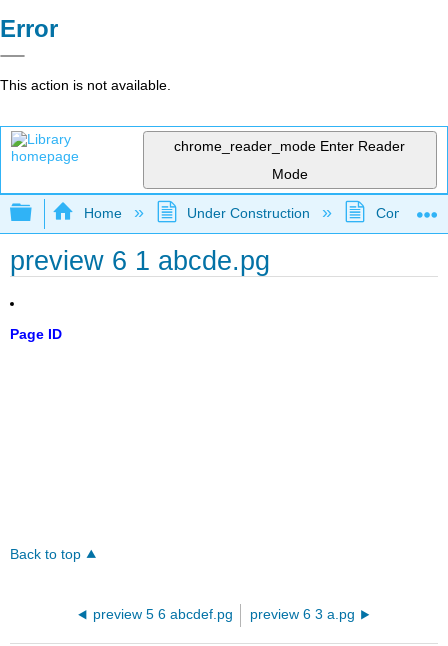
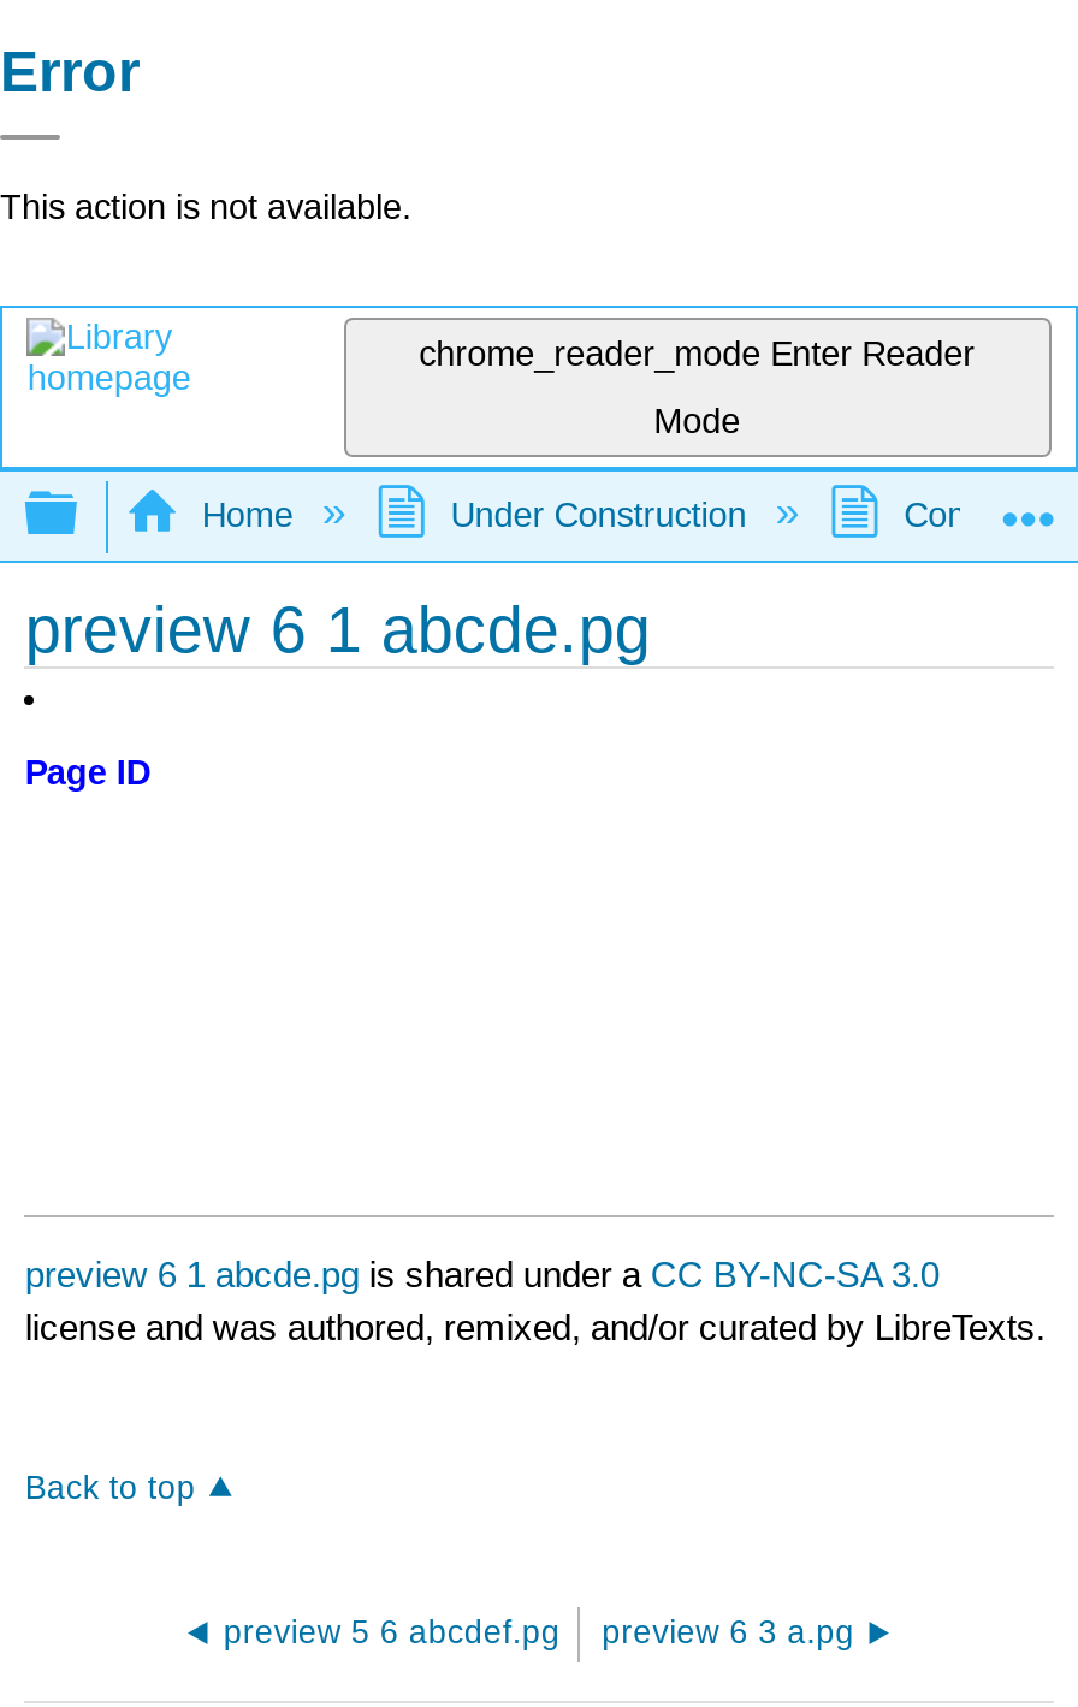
+ preview 6 1 abcde.pg is shared under a CC BY-NC-SA 3.0
+ license and was authored, remixed, and/or curated by LibreTexts.
